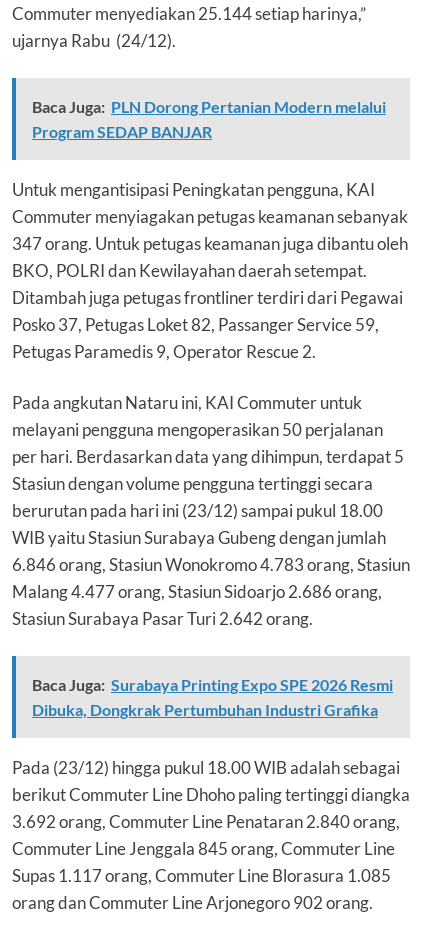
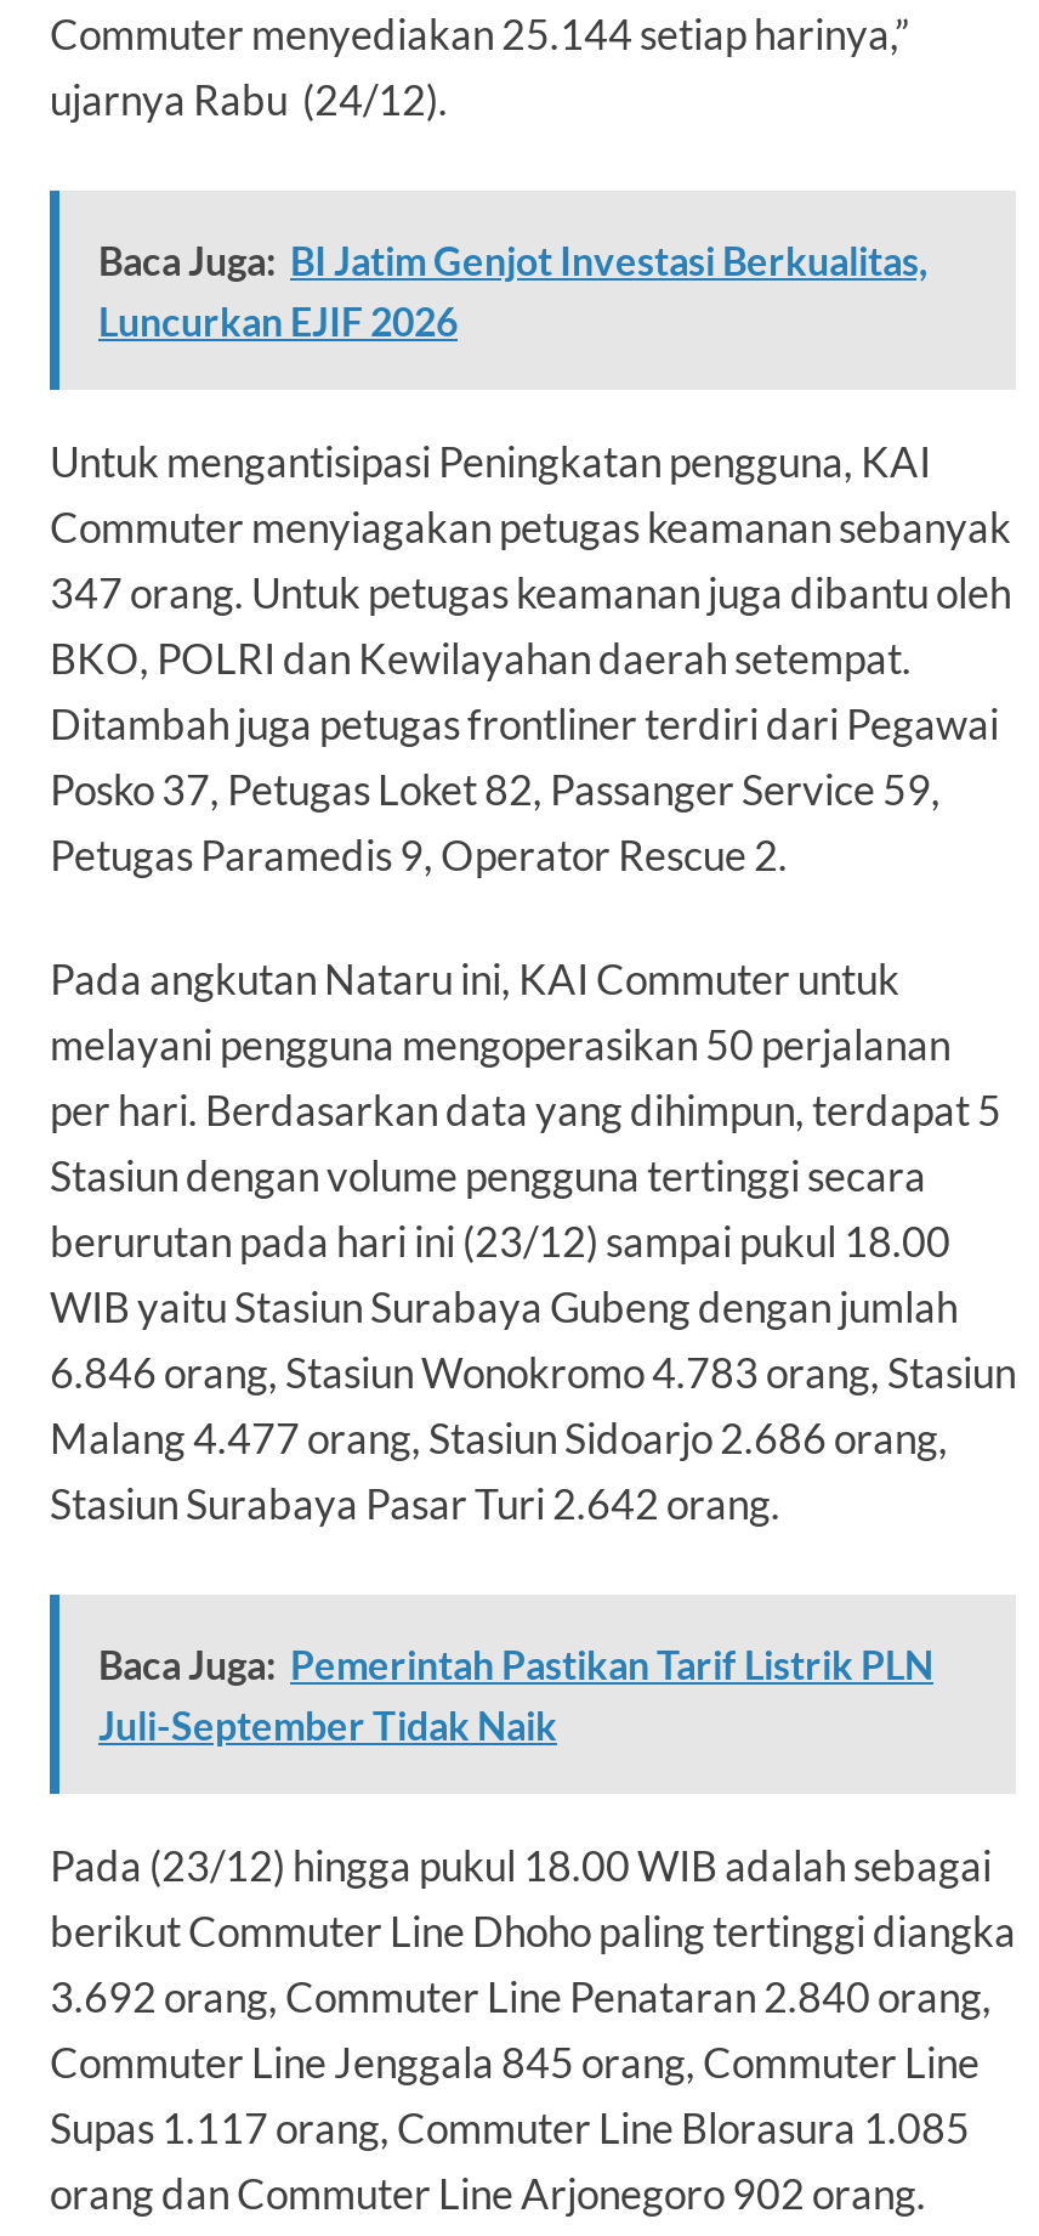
- Baca Juga: PLN Dorong Pertanian Modern melalui
- Program SEDAP BANJAR
+ Baca Juga: BI Jatim Genjot Investasi Berkualitas,
+ Luncurkan EJIF 2026

- Baca Juga: Surabaya Printing Expo SPE 2026 Resmi
- Dibuka, Dongkrak Pertumbuhan Industri Grafika
+ Baca Juga: Pemerintah Pastikan Tarif Listrik PLN
+ Juli-September Tidak Naik
